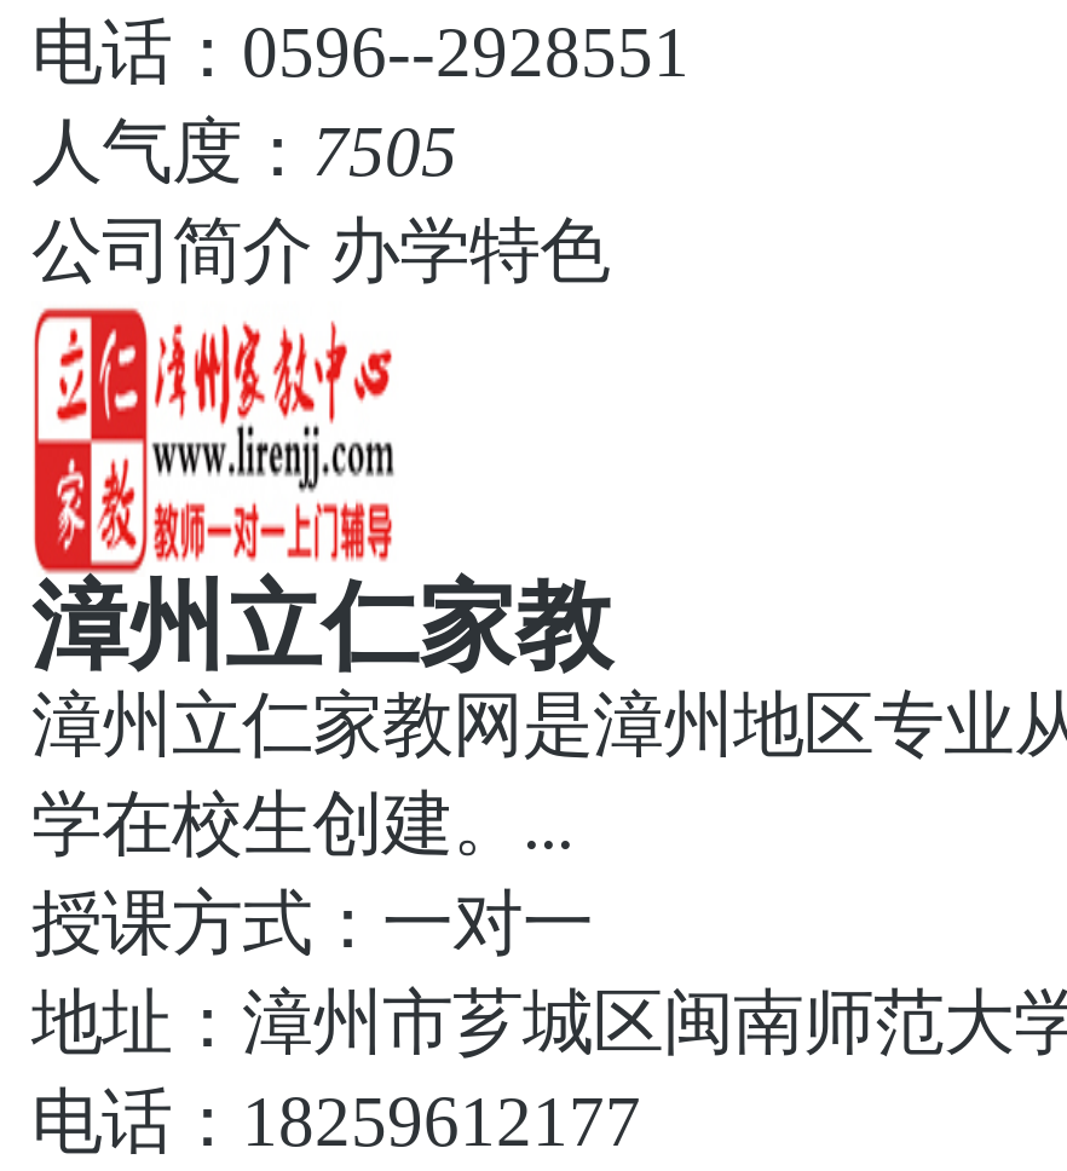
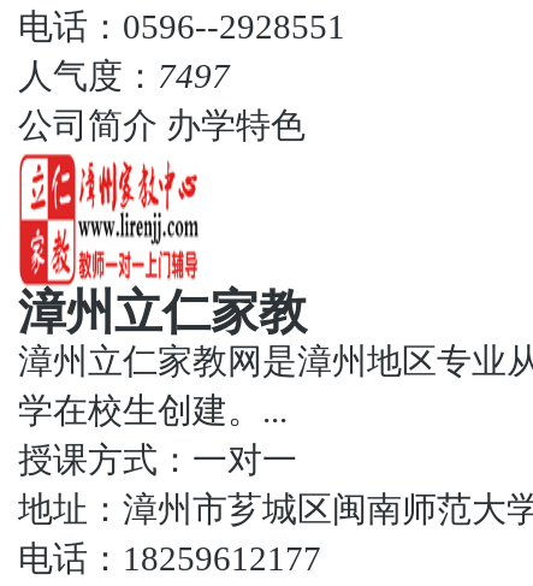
- 人气度：7505
+ 人气度：7497
